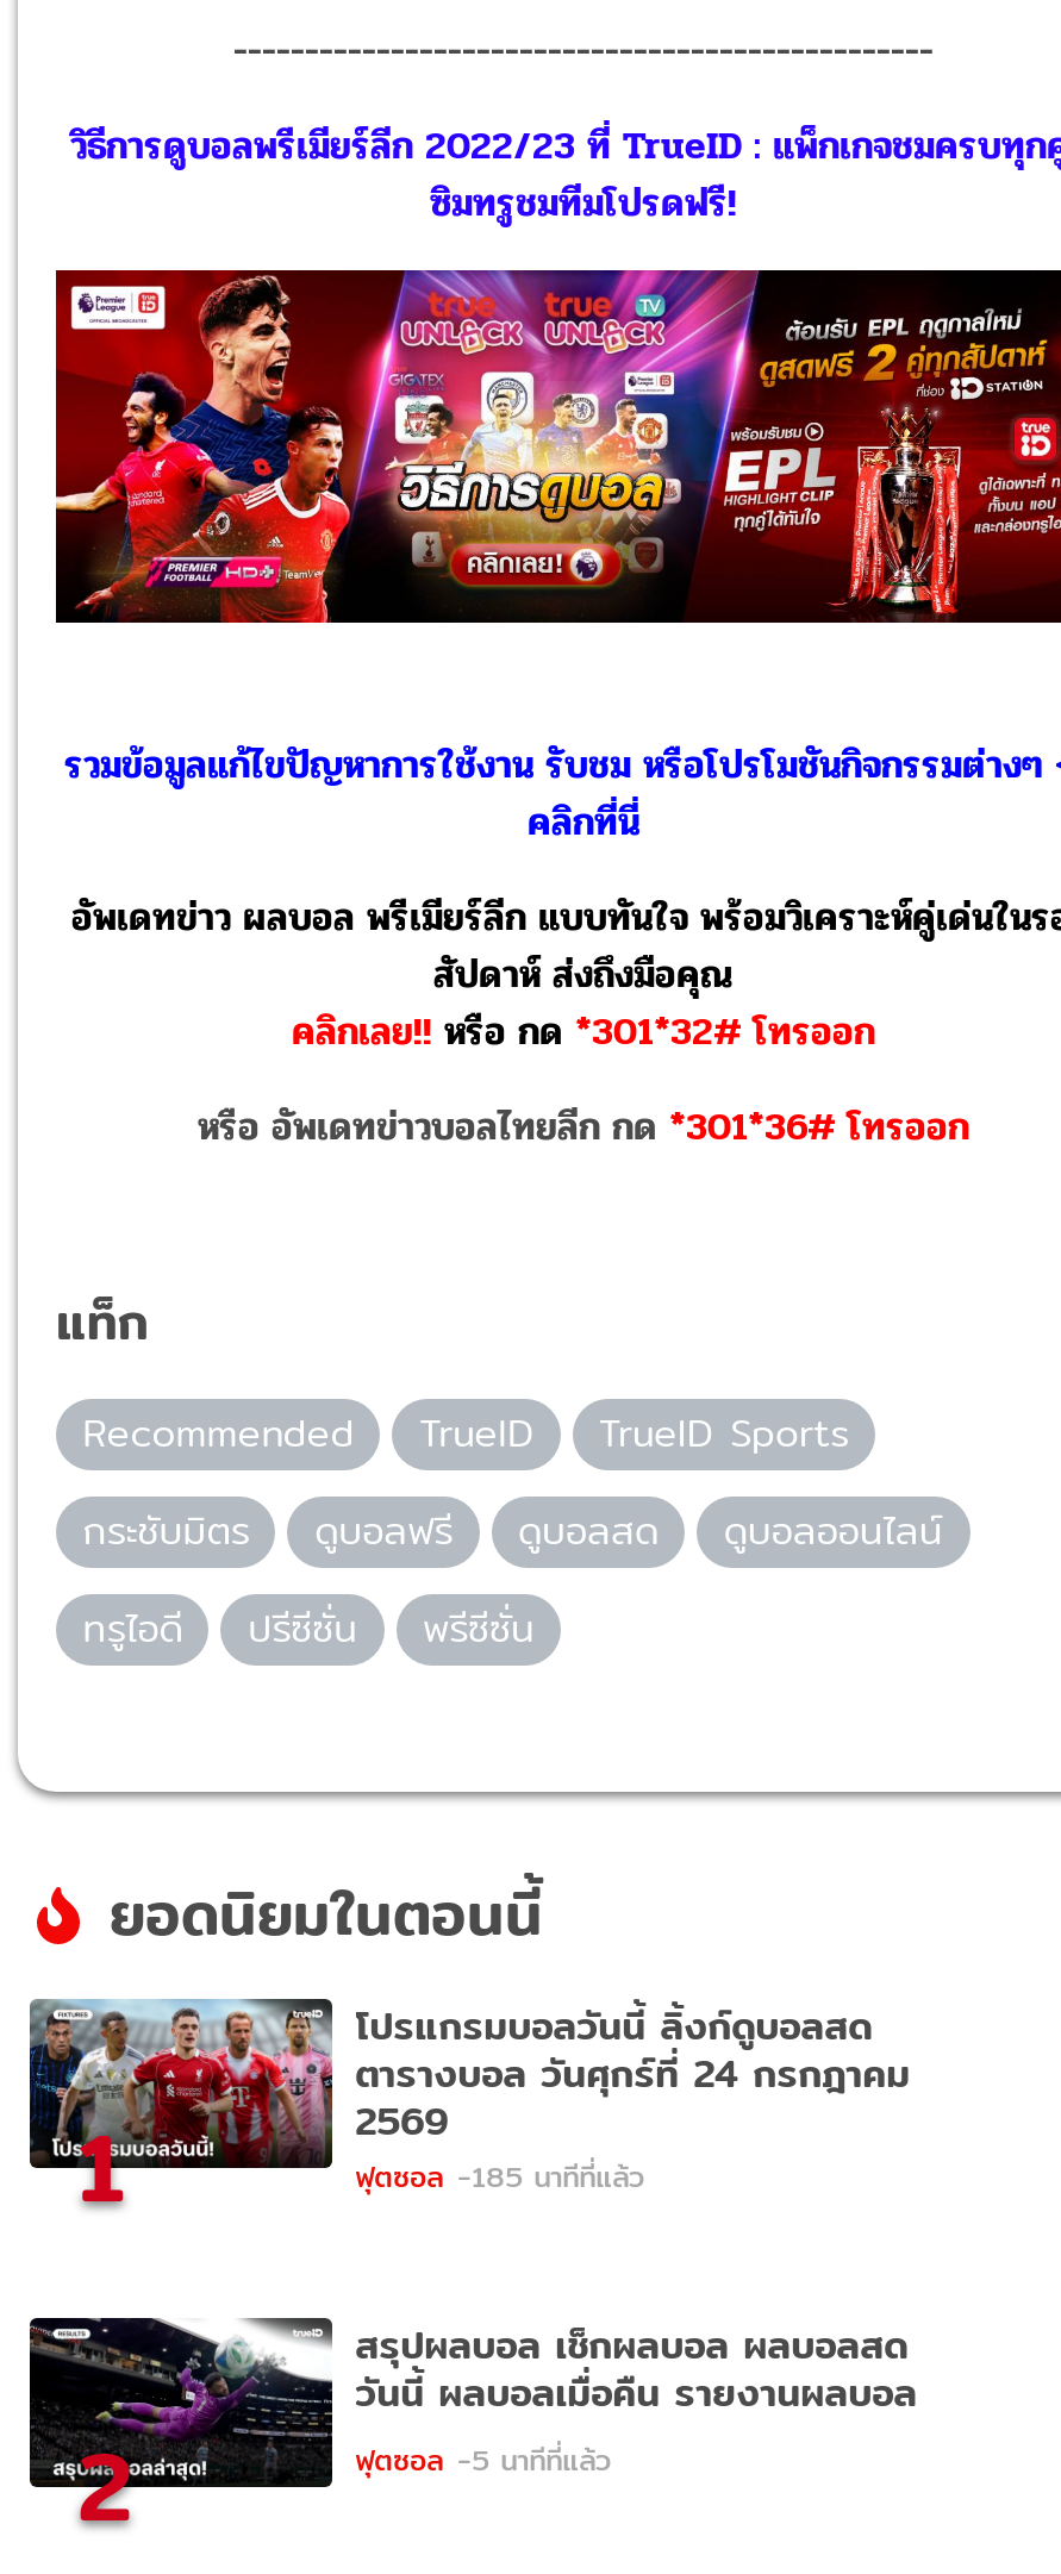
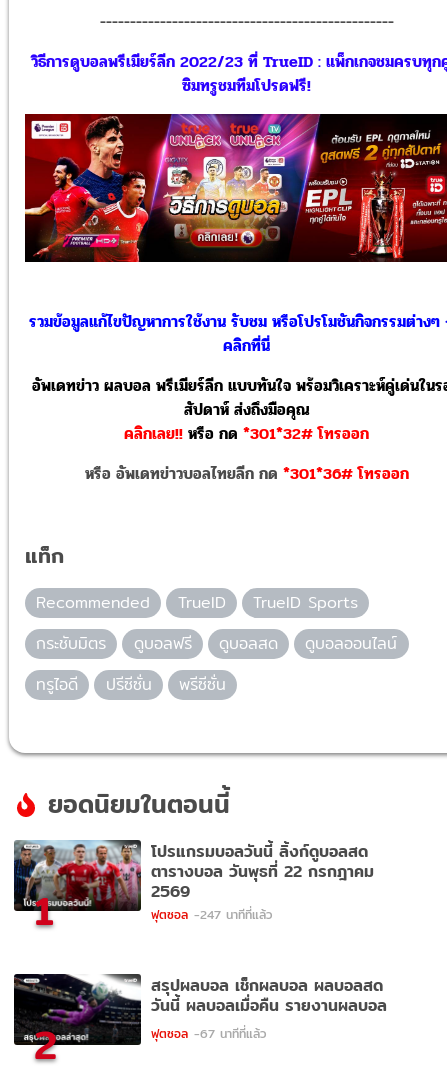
- ตารางบอล วันศุกร์ที่ 24 กรกฎาคม
+ ตารางบอล วันพุธที่ 22 กรกฎาคม

- ฟุตซอล -185 นาทีที่แล้ว
+ ฟุตซอล -247 นาทีที่แล้ว

- ฟุตซอล -5 นาทีที่แล้ว
+ ฟุตซอล -67 นาทีที่แล้ว
